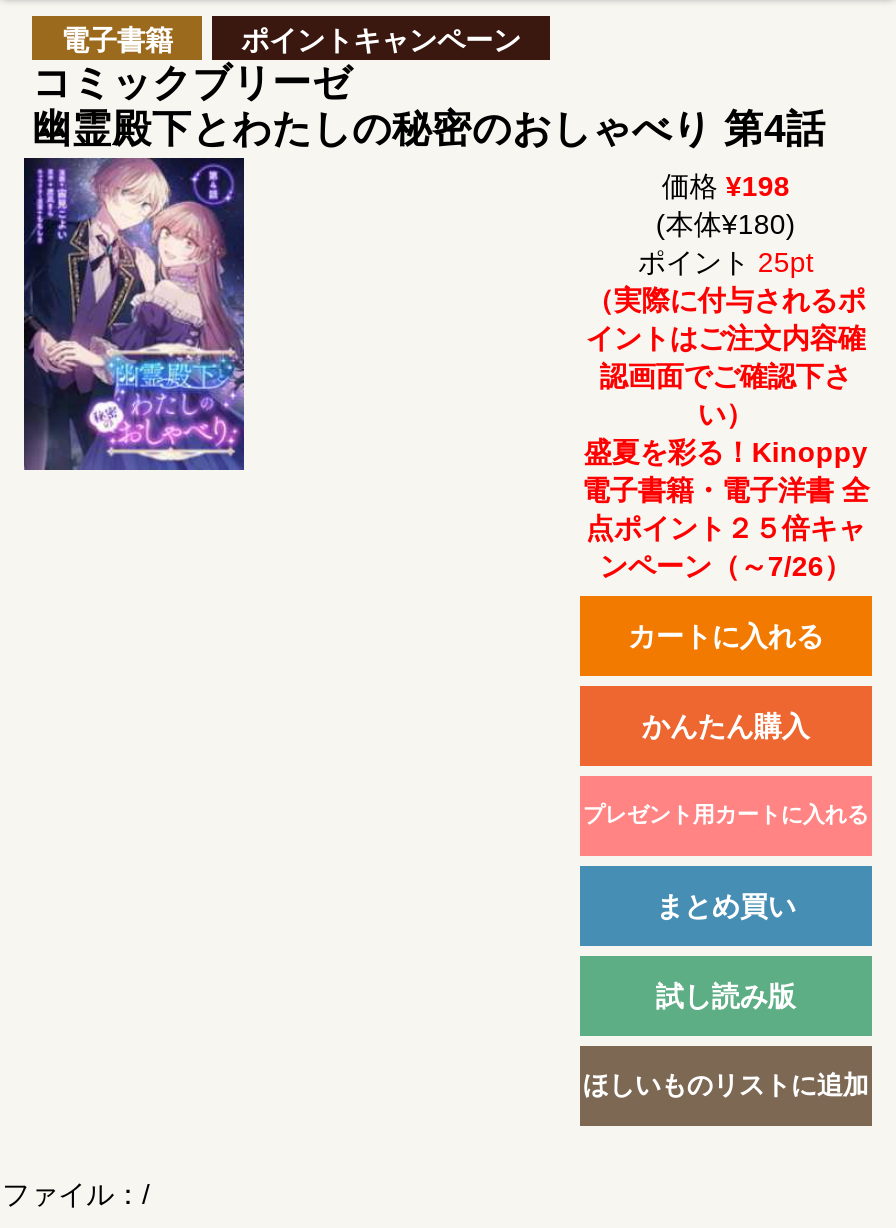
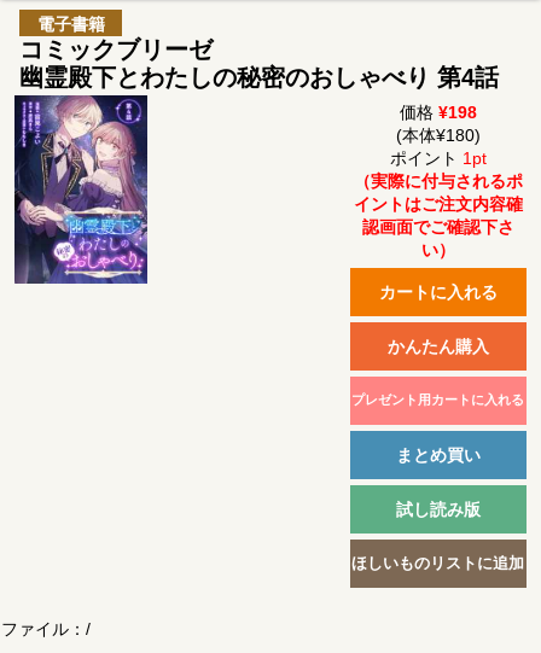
- ポイントキャンペーン

- ポイント25pt
+ ポイント1pt

- 盛夏を彩る！Kinoppy
- 電子書籍・電子洋書 全
- 点ポイント２５倍キャ
- ンペーン（～7/26）
